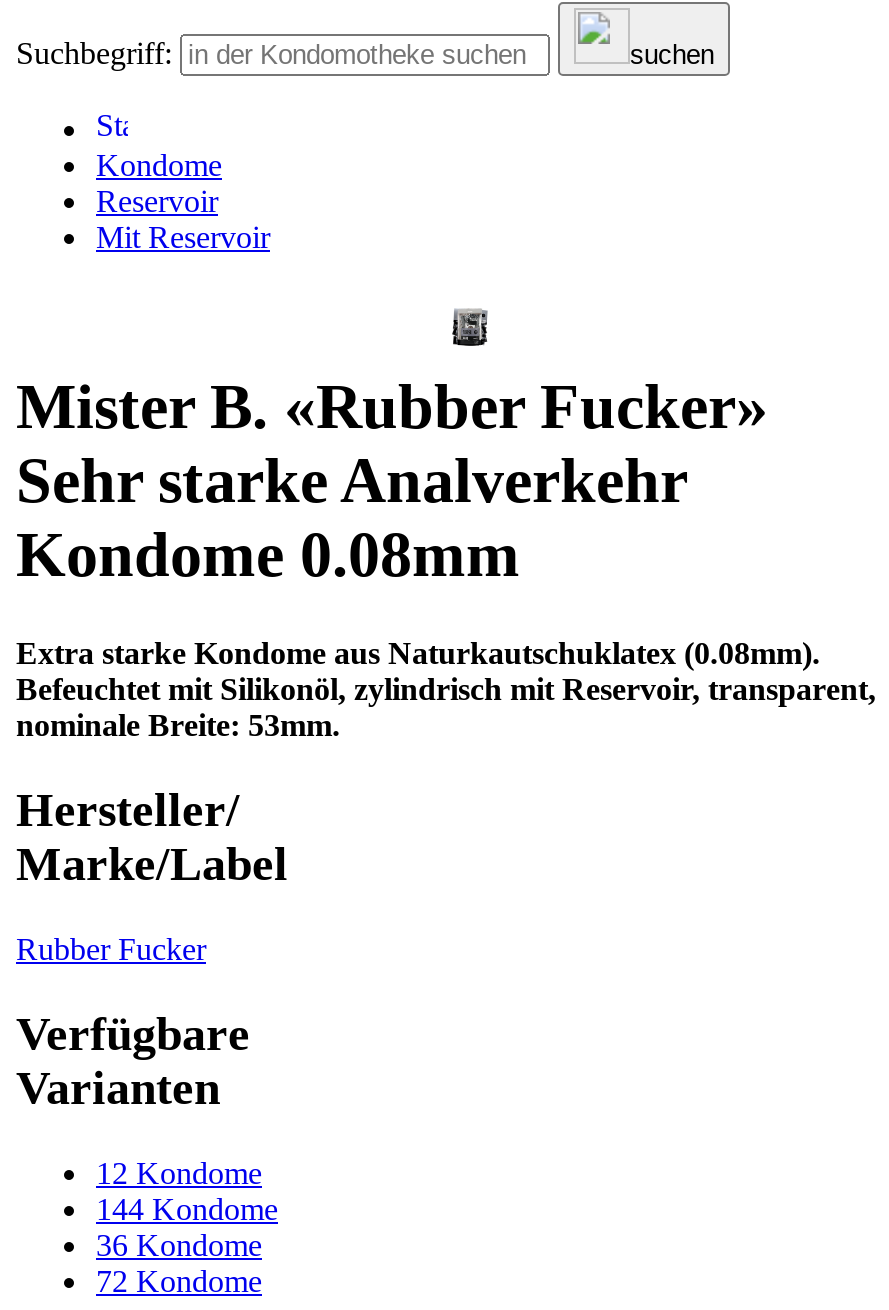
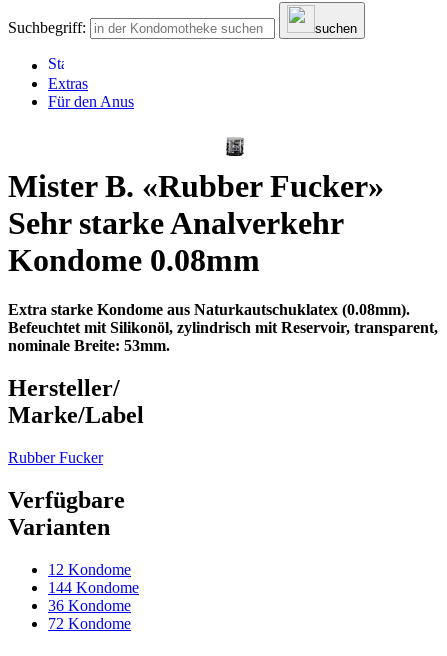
- Kondome
- Reservoir
- Mit Reservoir
+ Extras
+ Für den Anus
